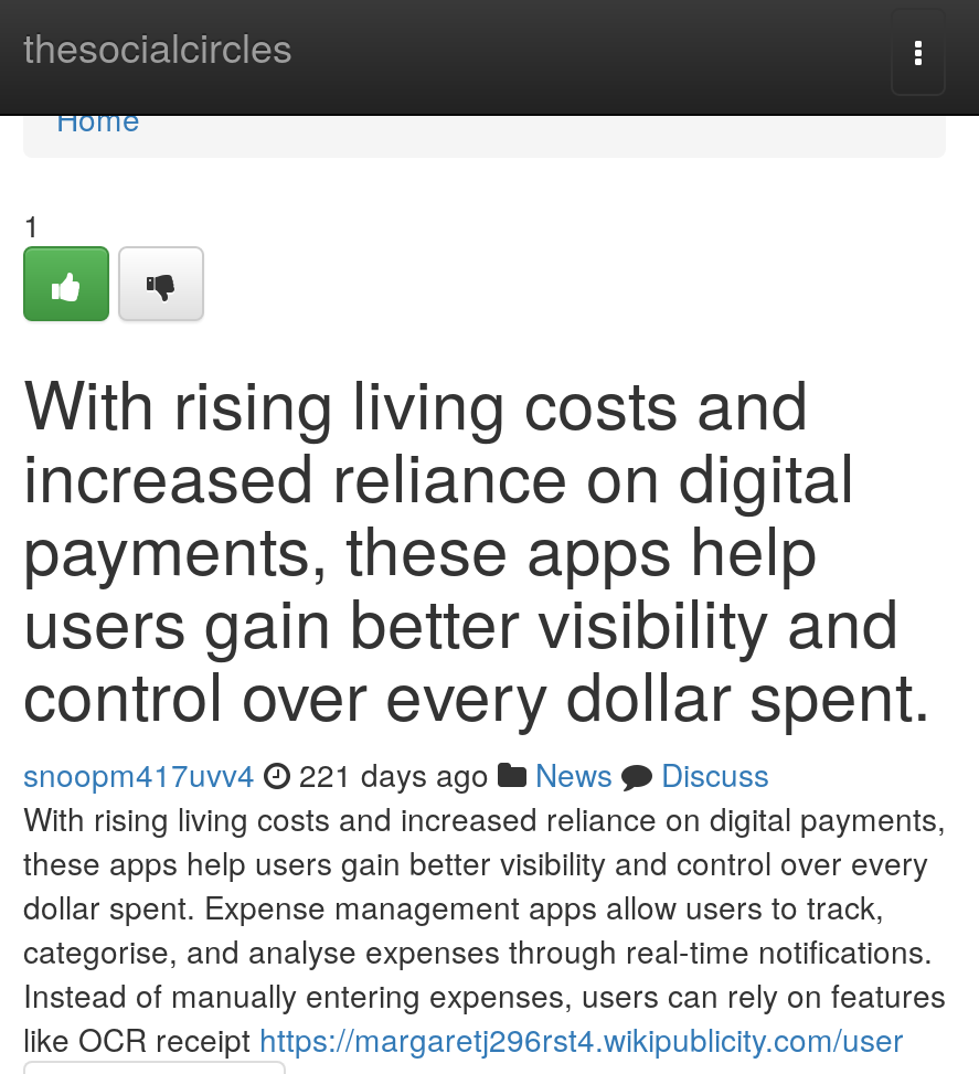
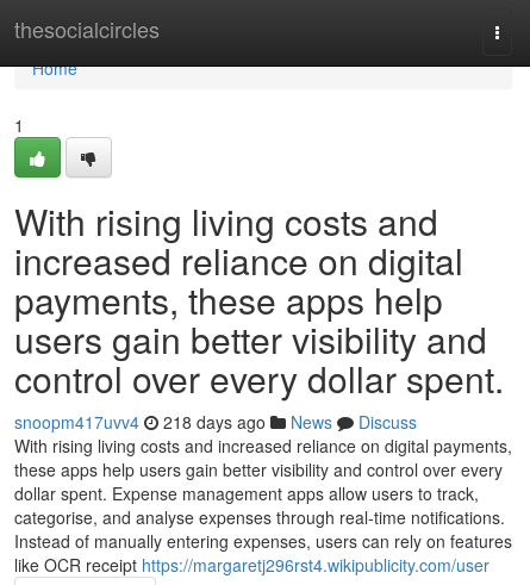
- snoopm417uvv4 221 days ago News Discuss
+ snoopm417uvv4 218 days ago News Discuss
